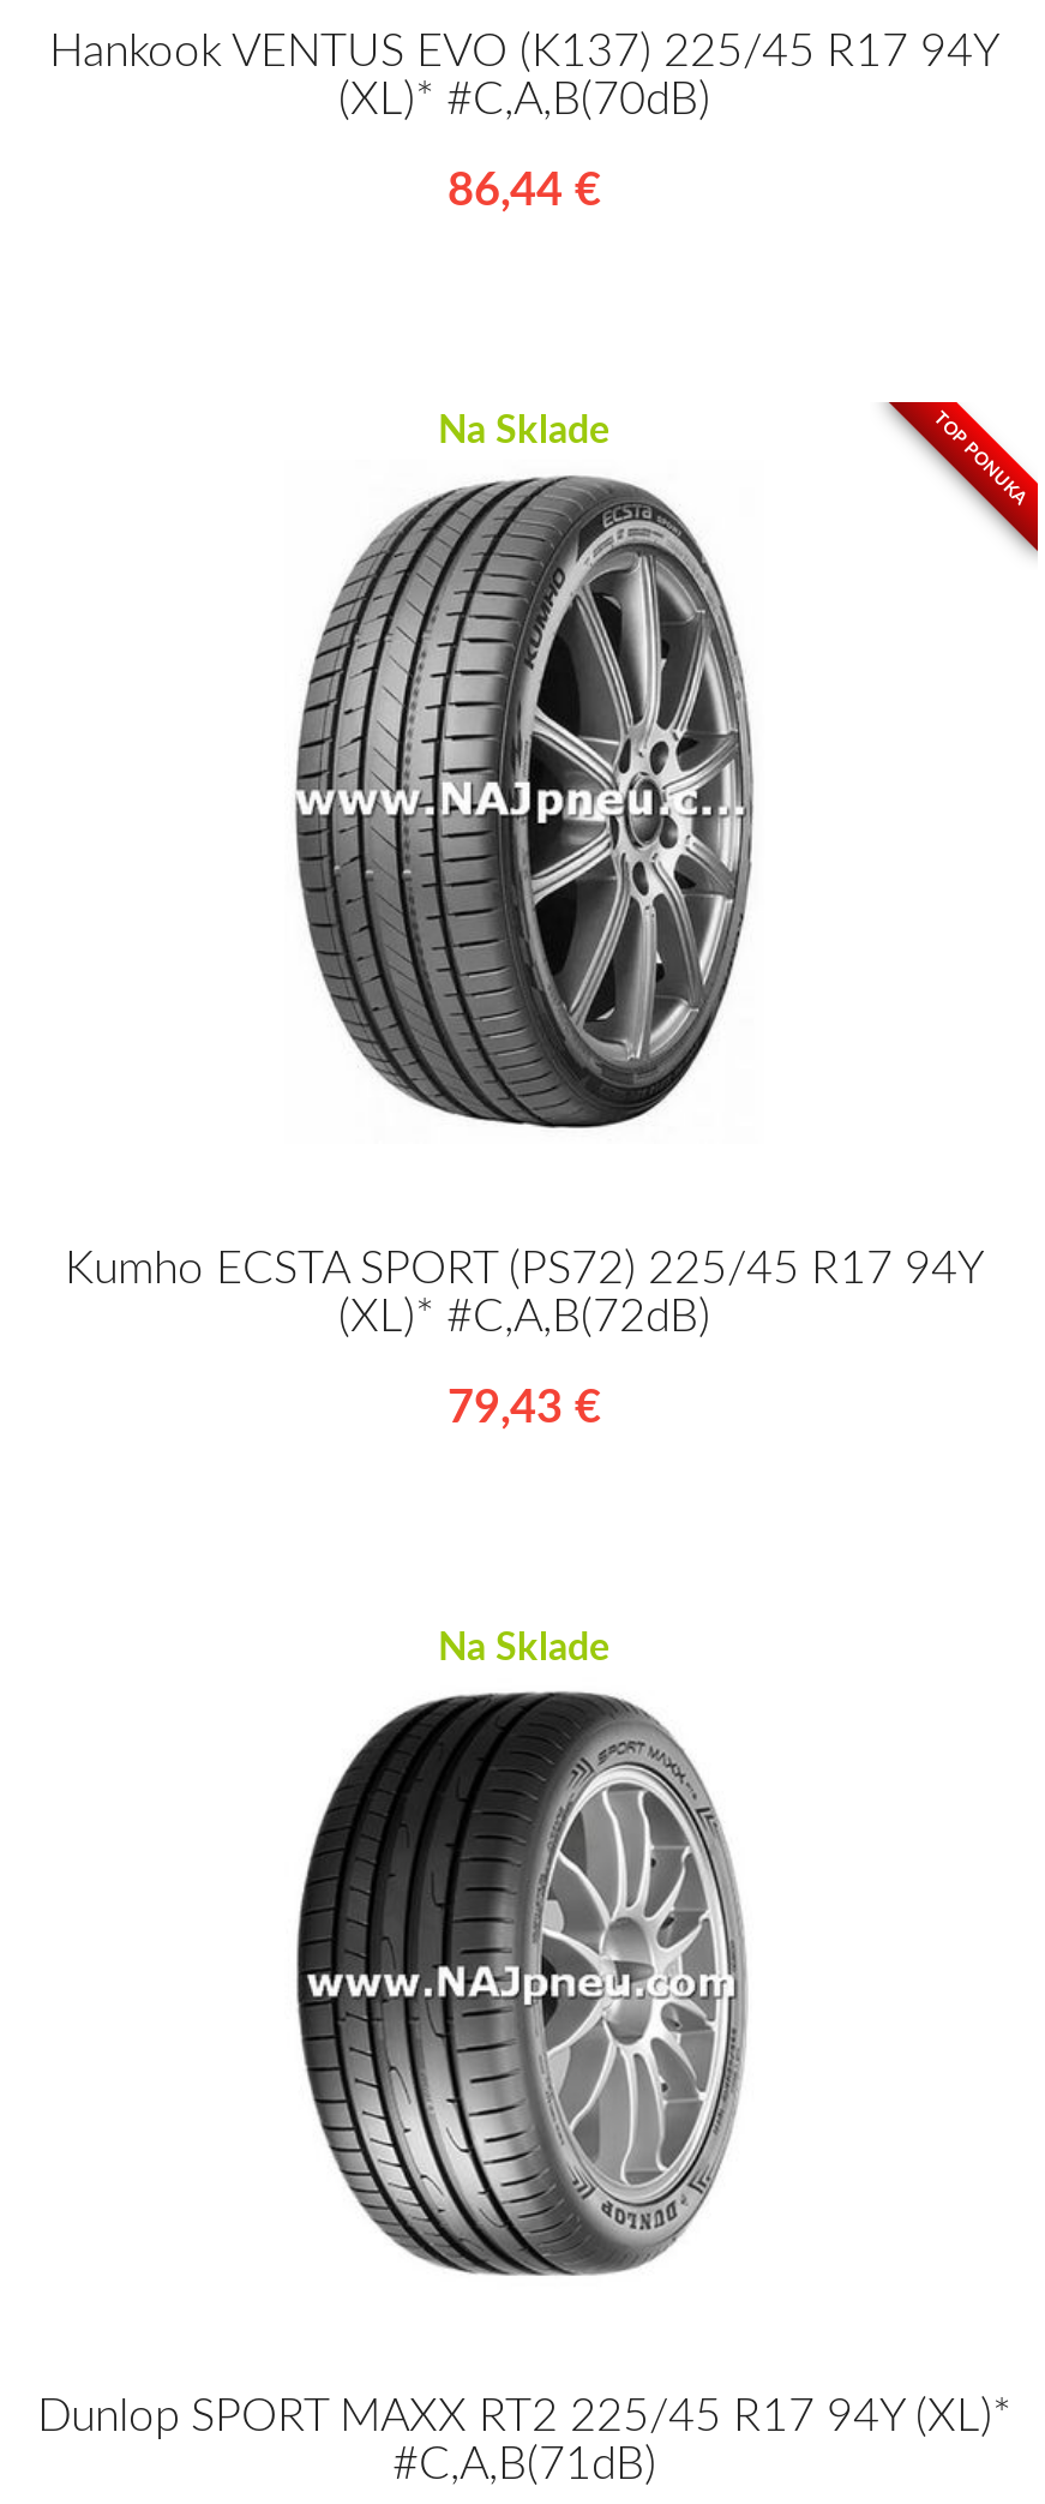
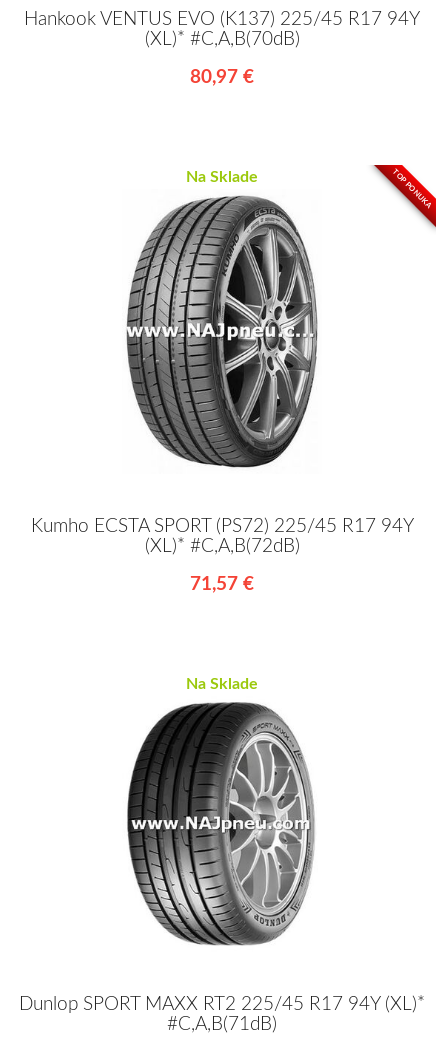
- 86,44 €
+ 80,97 €

- 79,43 €
+ 71,57 €
